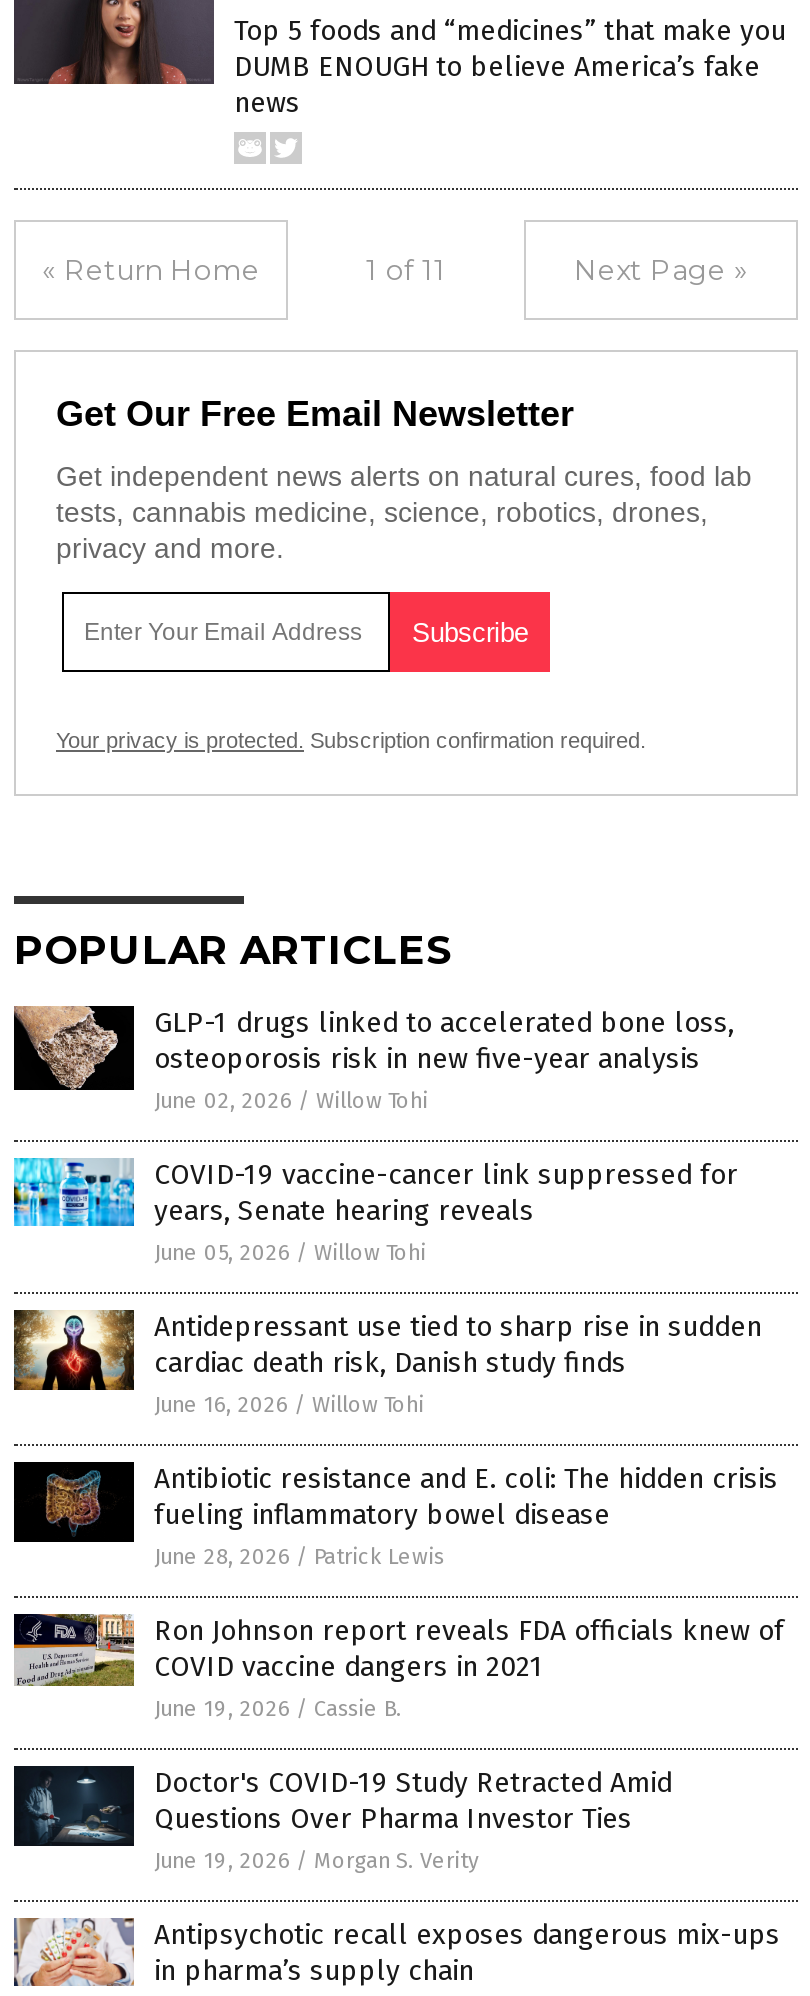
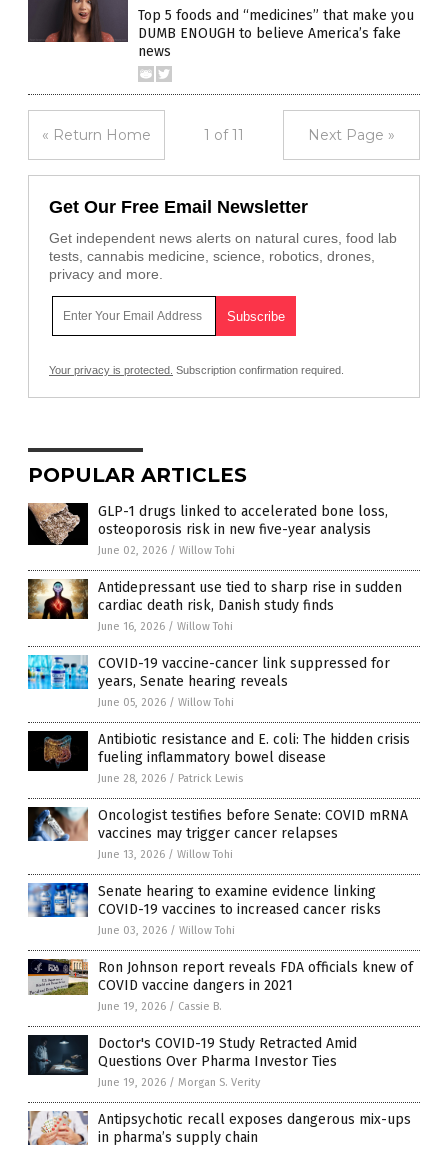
moved down: [image] | COVID-19 vaccine-cancer link suppressed for | years, Senate hearing reveals | June 05, 2026 / Willow Tohi

moved up: [image] | Antidepressant use tied to sharp rise in sudden | cardiac death risk, Danish study finds | June 16, 2026 / Willow Tohi

+ [image]

+ [image]
+ Oncologist testifies before Senate: COVID mRNA
+ vaccines may trigger cancer relapses
+ June 13, 2026 / Willow Tohi
+ Senate hearing to examine evidence linking
+ COVID-19 vaccines to increased cancer risks
+ June 03, 2026 / Willow Tohi
